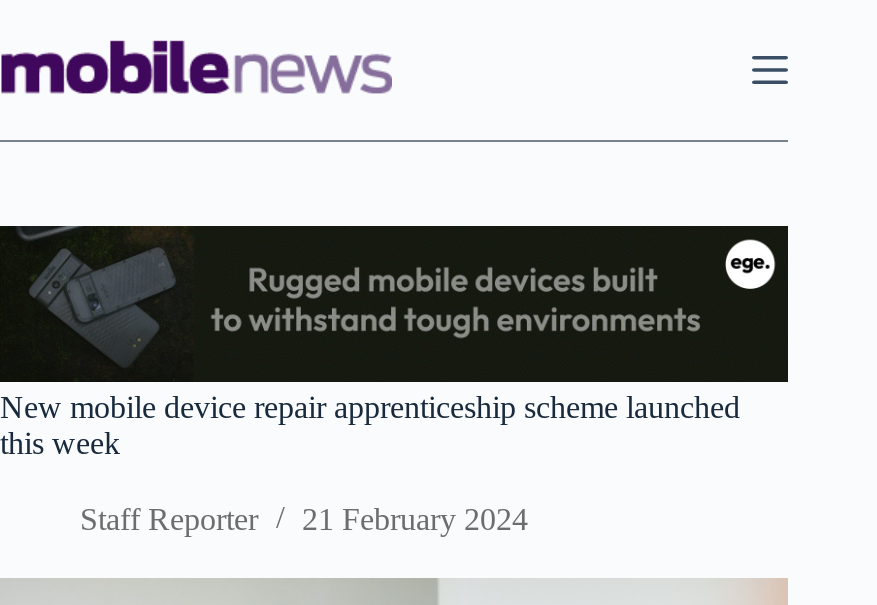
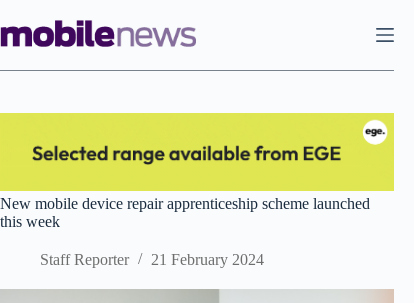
- [image]
+ [image]
